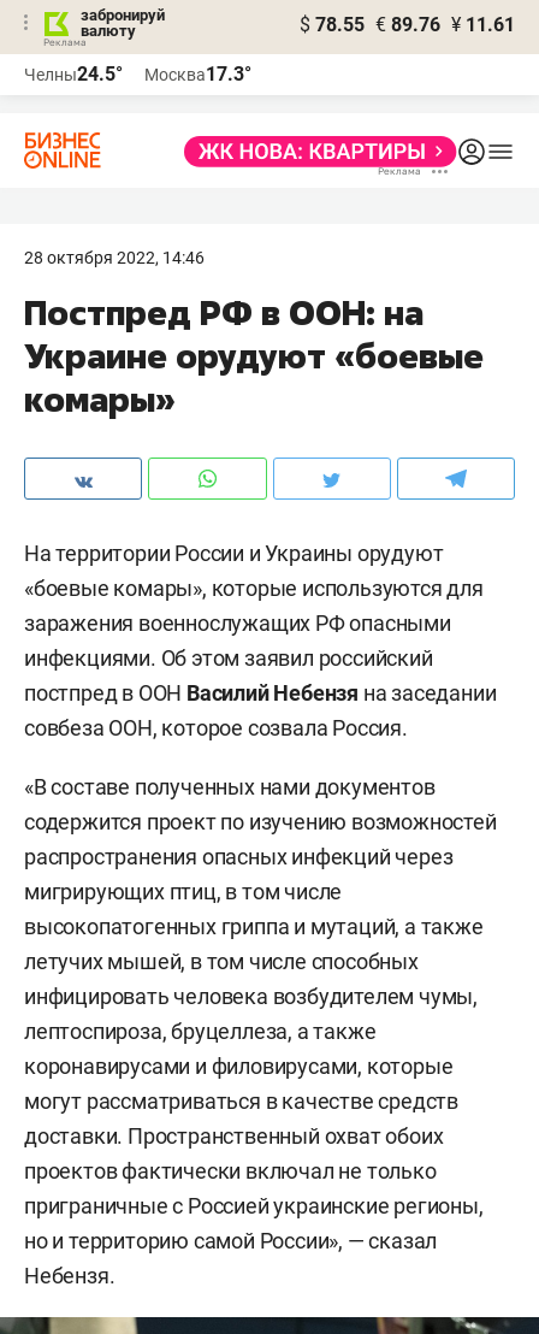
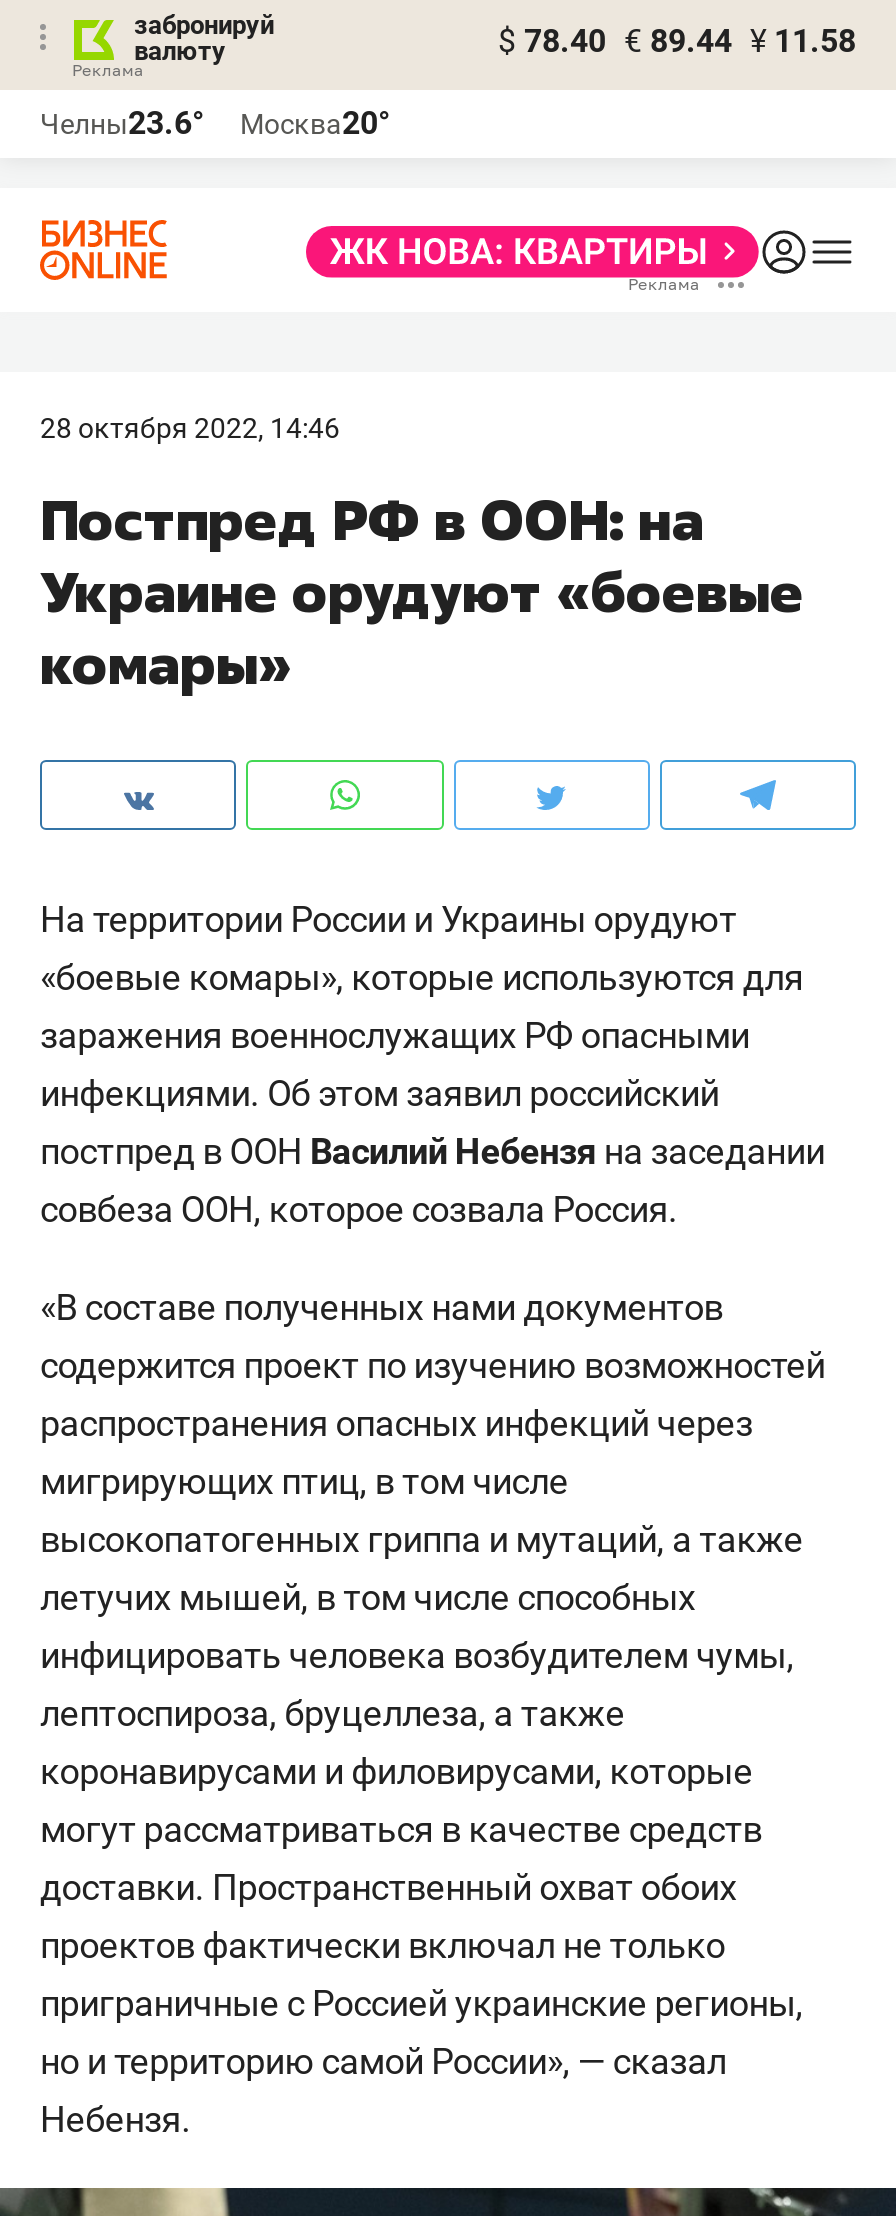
- $ 78.55 € 89.76 ¥ 11.61
+ $ 78.40 € 89.44 ¥ 11.58

- Челны24.5°
+ Челны23.6°

- Москва17.3°
+ Москва20°
